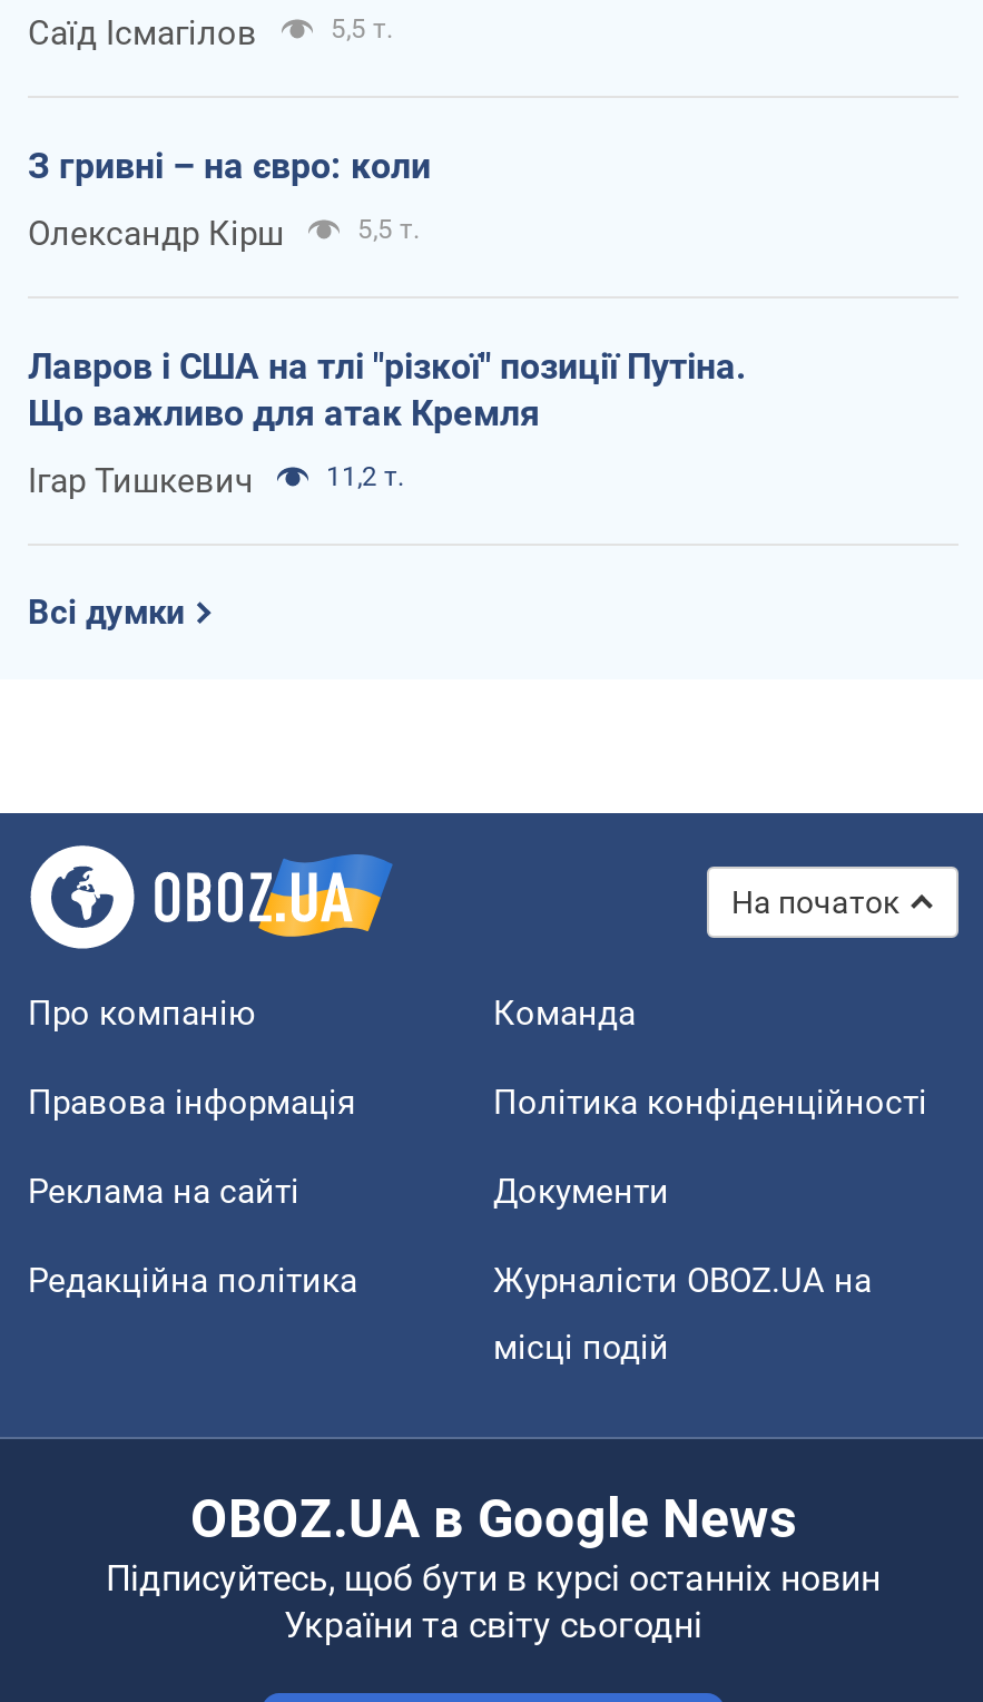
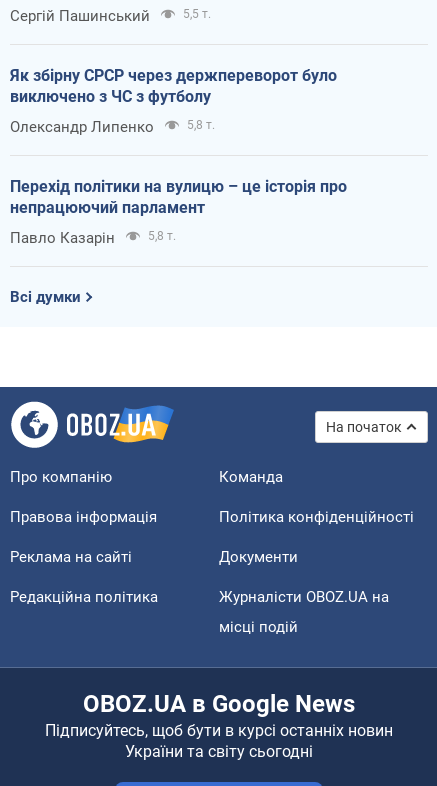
- Саїд Ісмагілов
+ Сергій Пашинський

- З гривні – на євро: коли
+ Як збірну СРСР через держпереворот було
+ виключено з ЧС з футболу

- Олександр Кірш
- 5,5 т.
+ Олександр Липенко
+ 5,8 т.

- Лавров і США на тлі "різкої" позиції Путіна.
- Що важливо для атак Кремля
+ Перехід політики на вулицю – це історія про
+ непрацюючий парламент

- Ігар Тишкевич
- 11,2 т.
+ Павло Казарін
+ 5,8 т.
